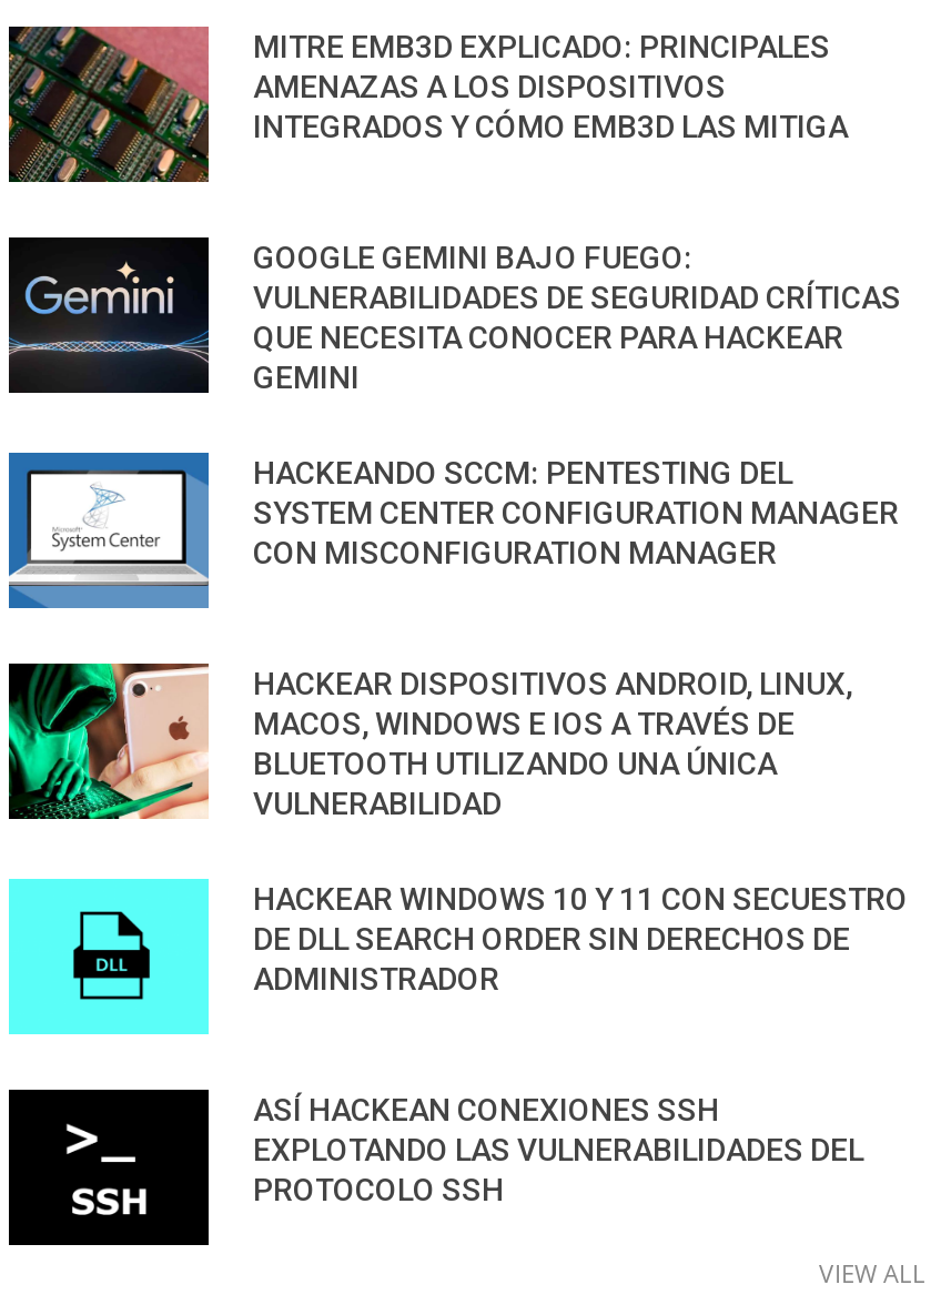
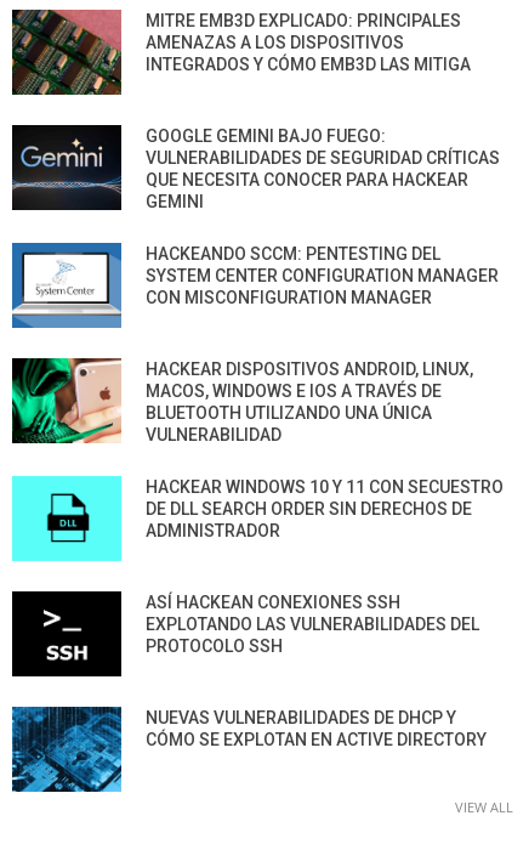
+ [image]
+ NUEVAS VULNERABILIDADES DE DHCP Y
+ CÓMO SE EXPLOTAN EN ACTIVE DIRECTORY
